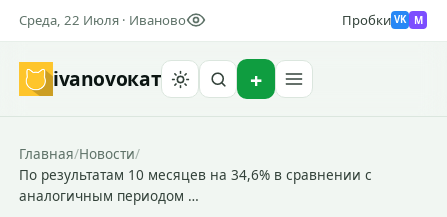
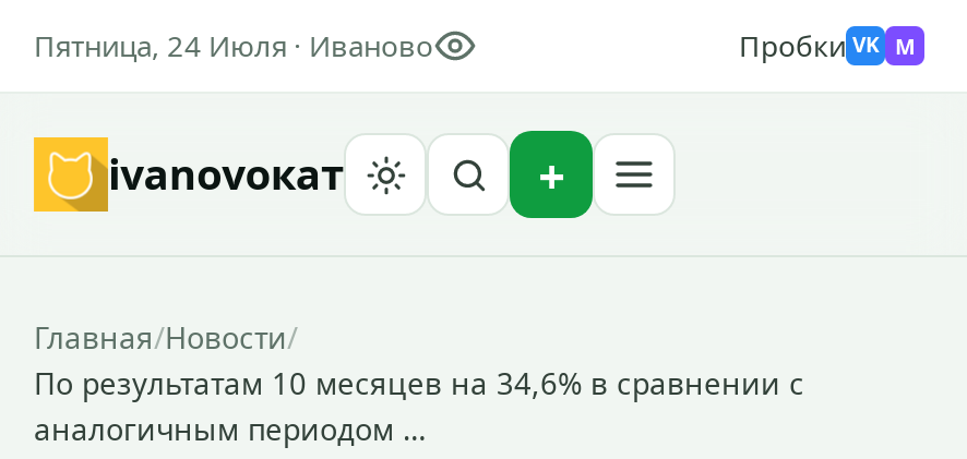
- Среда, 22 Июля · Иваново
+ Пятница, 24 Июля · Иваново
